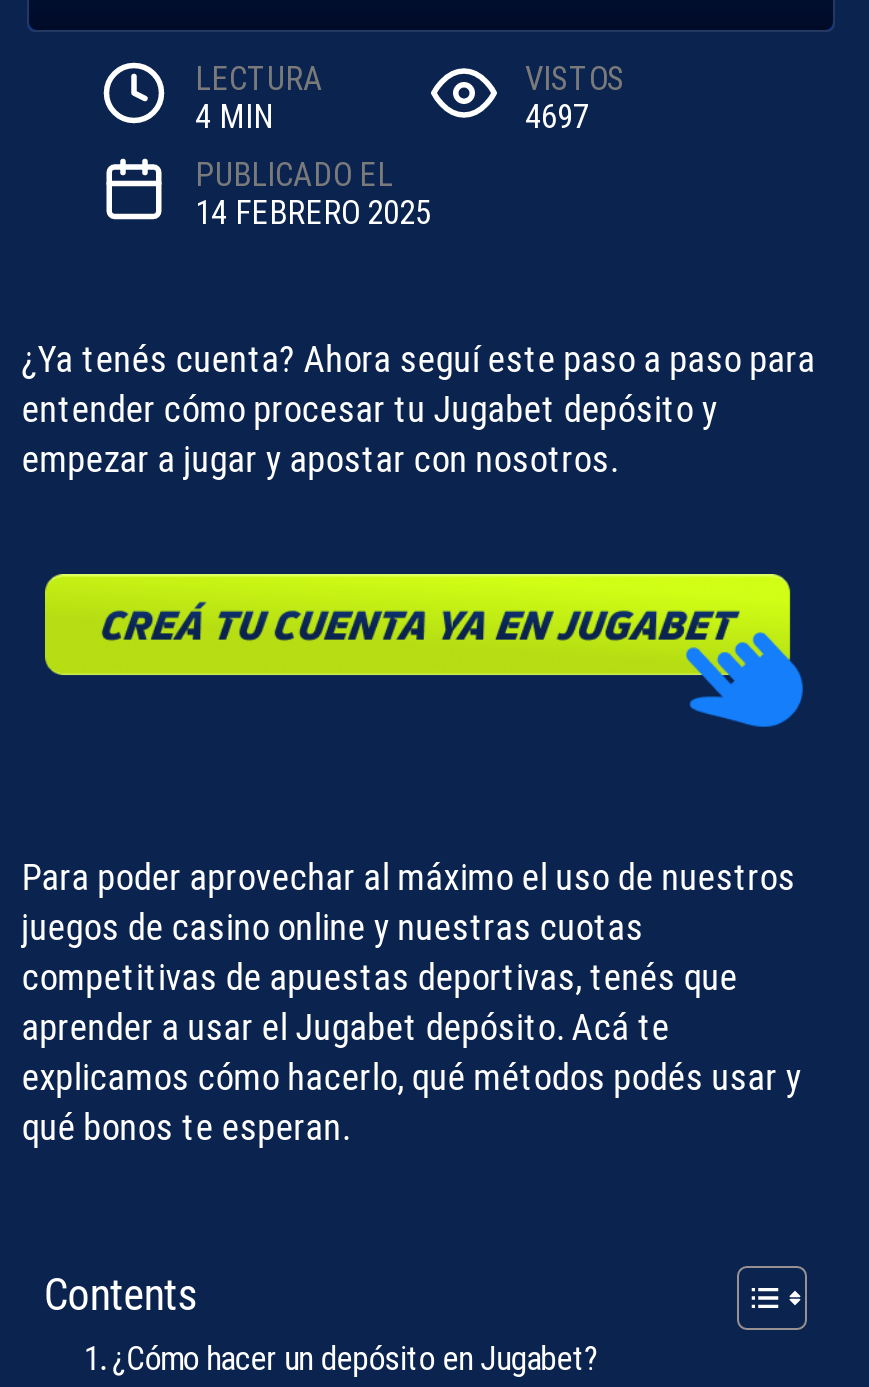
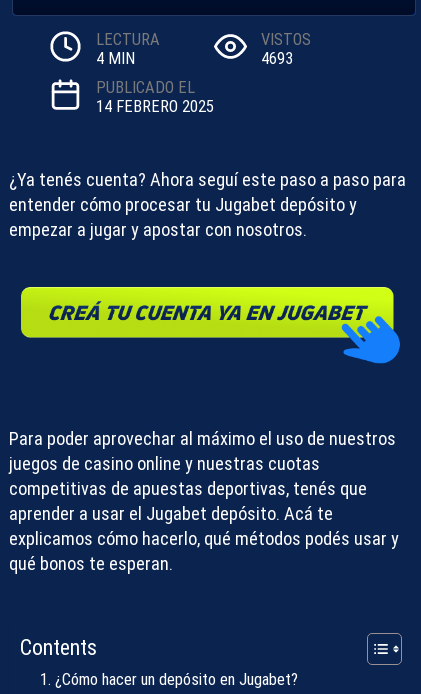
- 4697
+ 4693
